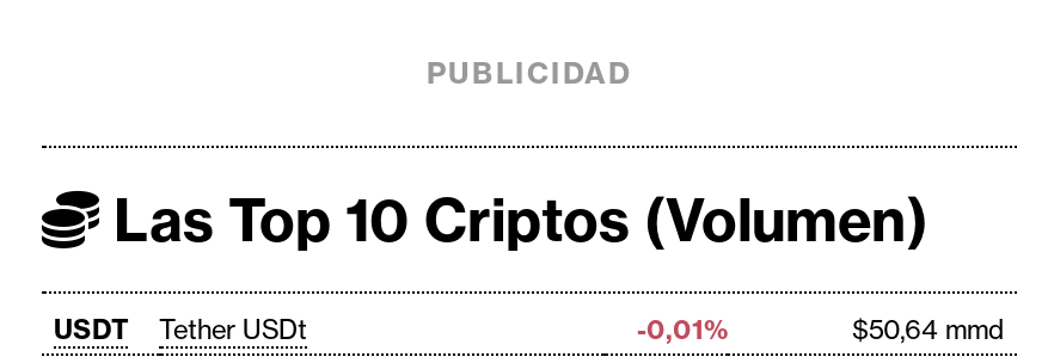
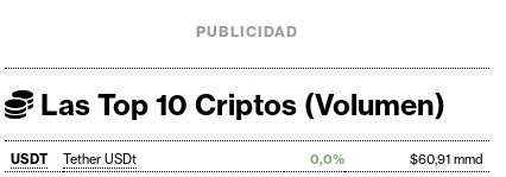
- -0,01%
+ 0,0%

- $50,64 mmd
+ $60,91 mmd
